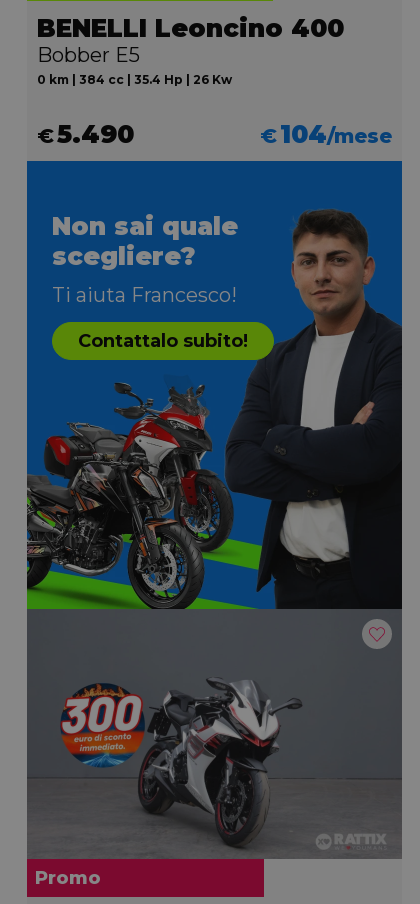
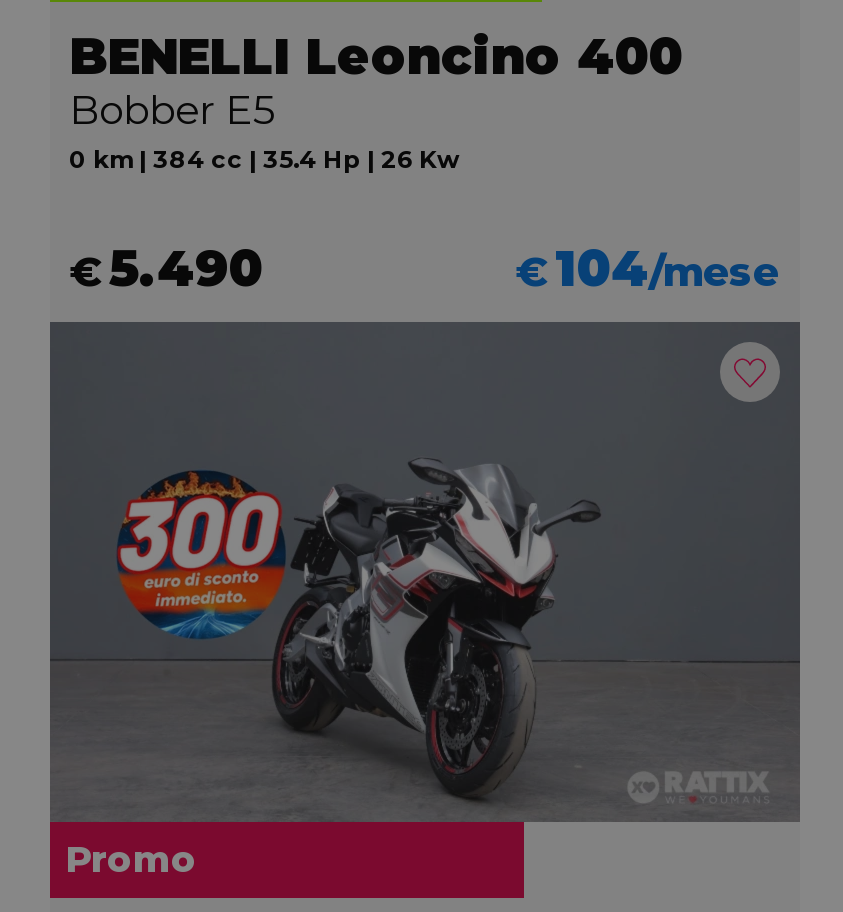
- [image]
- Non sai quale
- scegliere?
- Ti aiuta Francesco!
- Contattalo subito!
